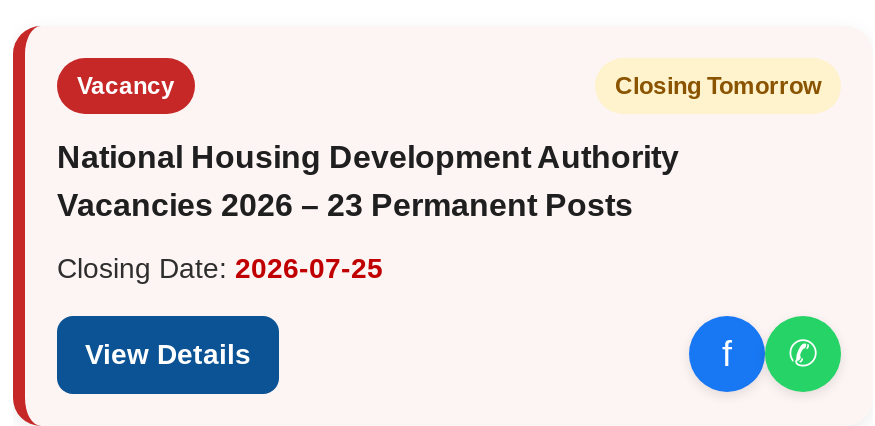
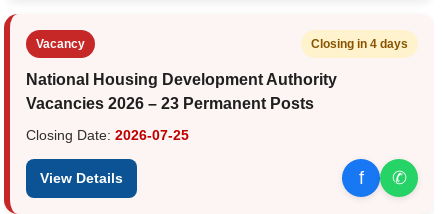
- Closing Tomorrow
+ Closing in 4 days
